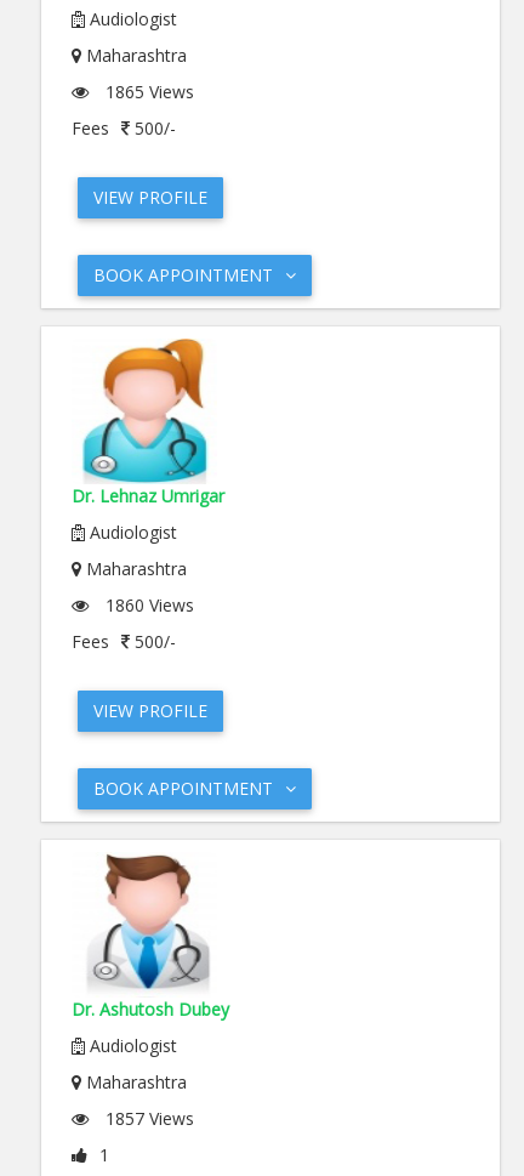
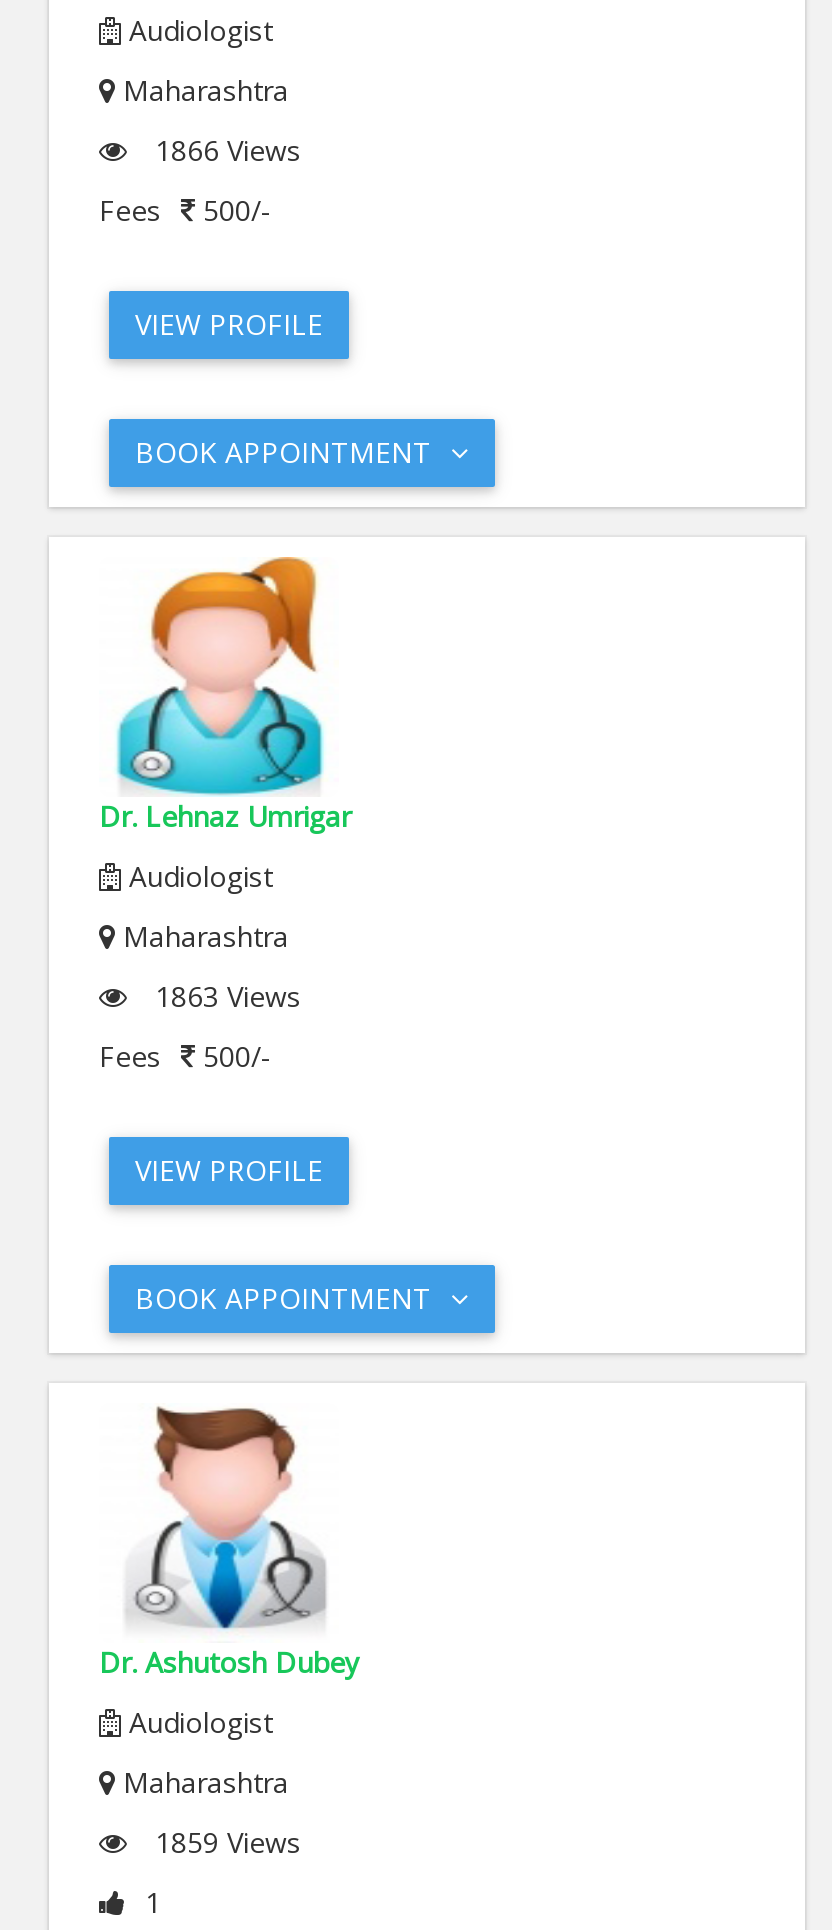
- 1865 Views
+ 1866 Views

- 1860 Views
+ 1863 Views

- 1857 Views
+ 1859 Views
